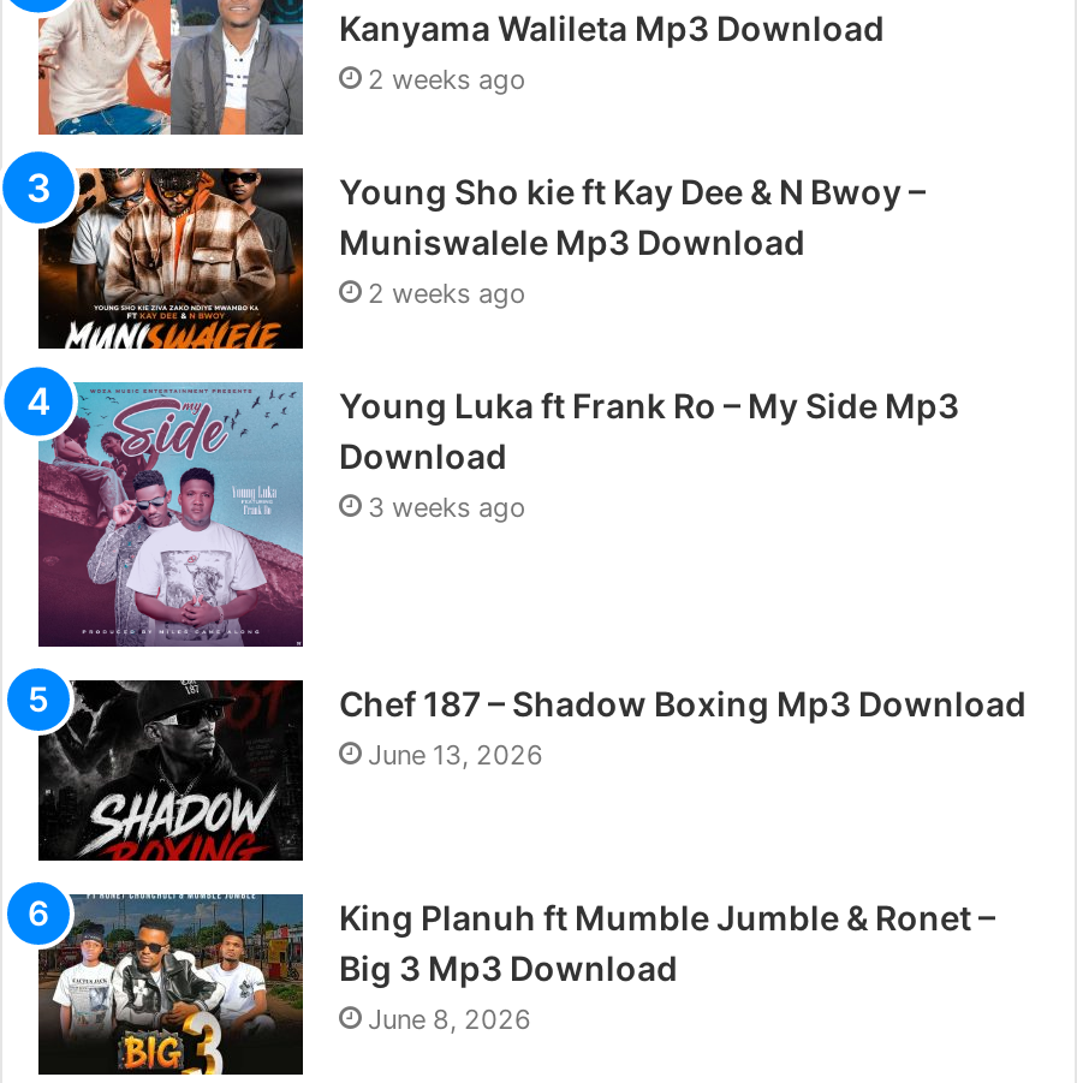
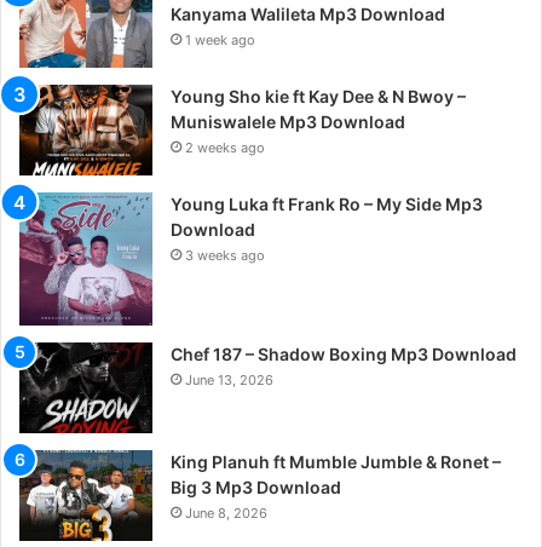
- 2 weeks ago
+ 1 week ago
